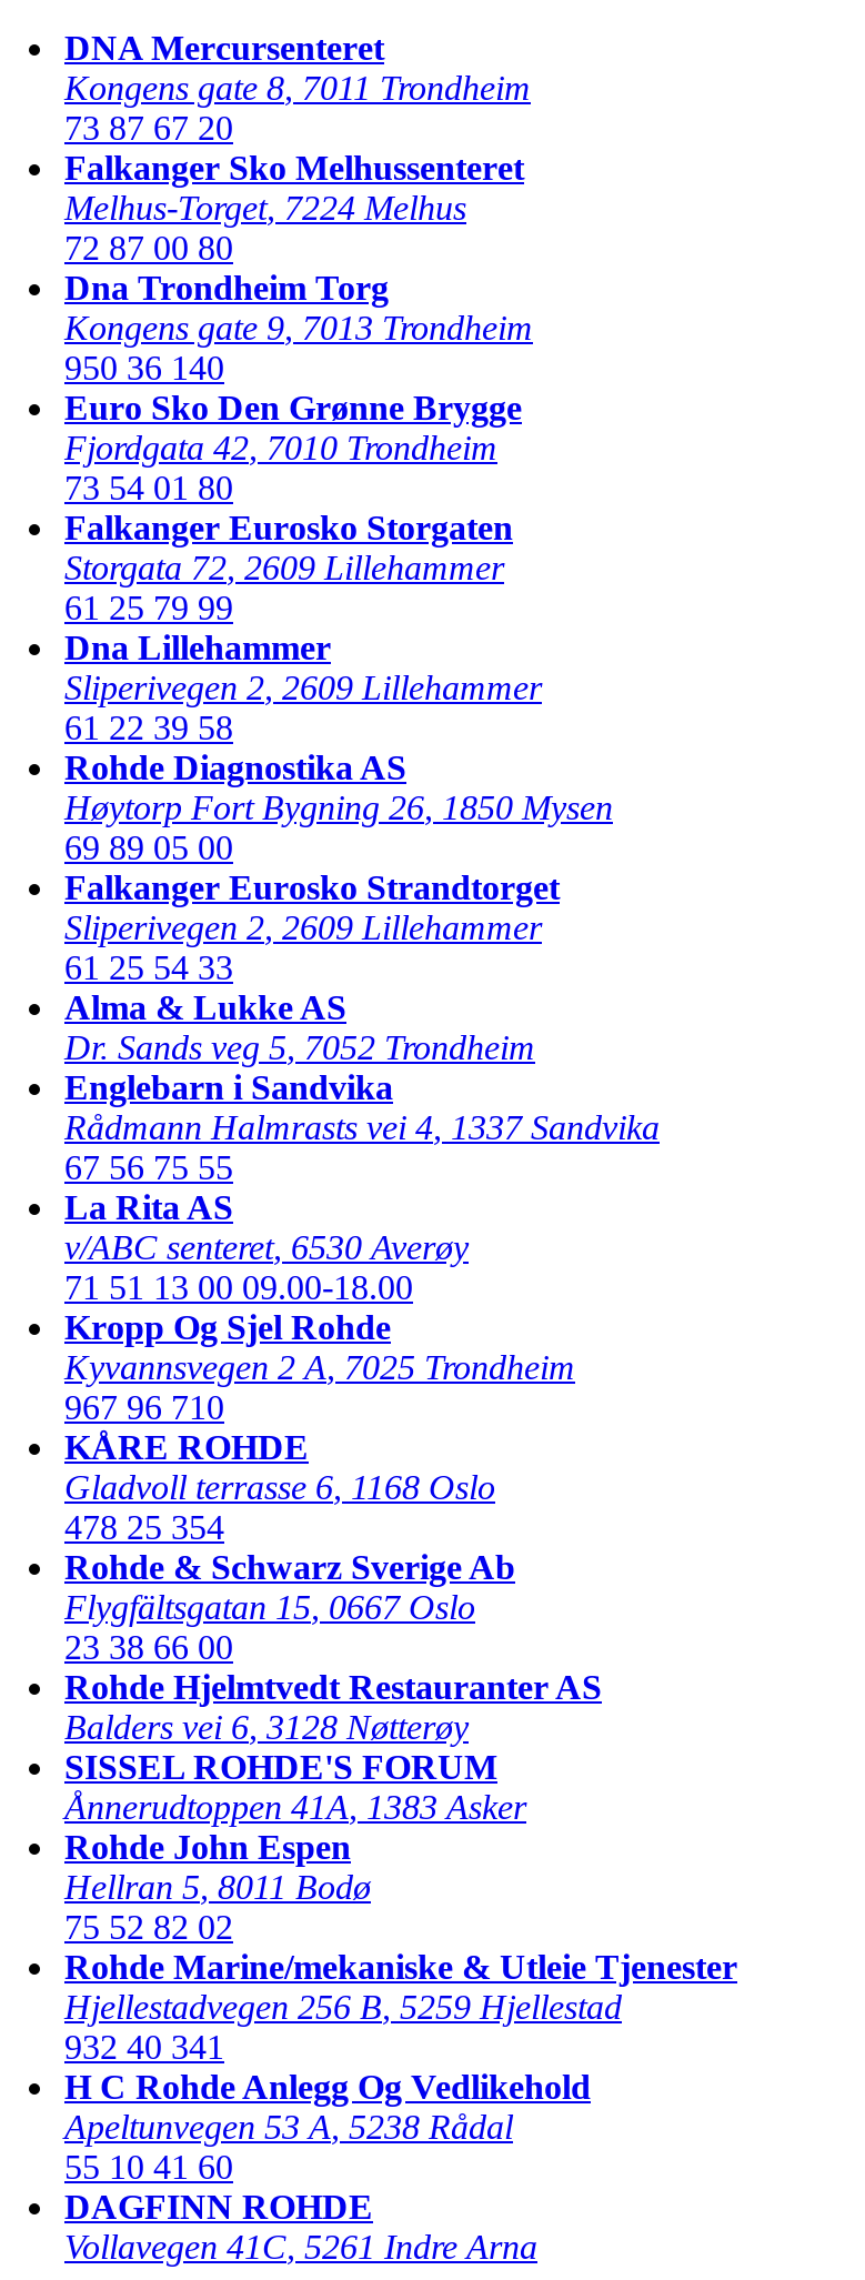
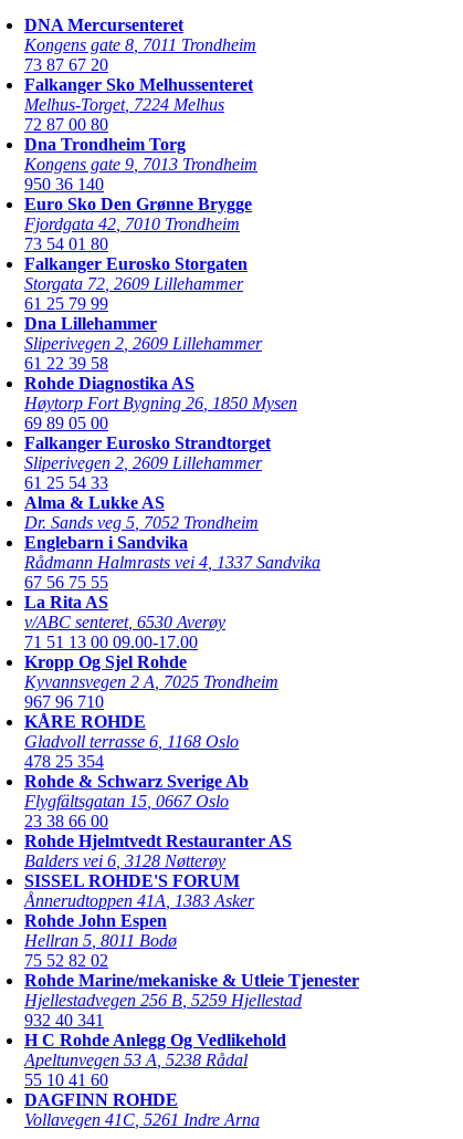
- 71 51 13 00 09.00-18.00
+ 71 51 13 00 09.00-17.00
